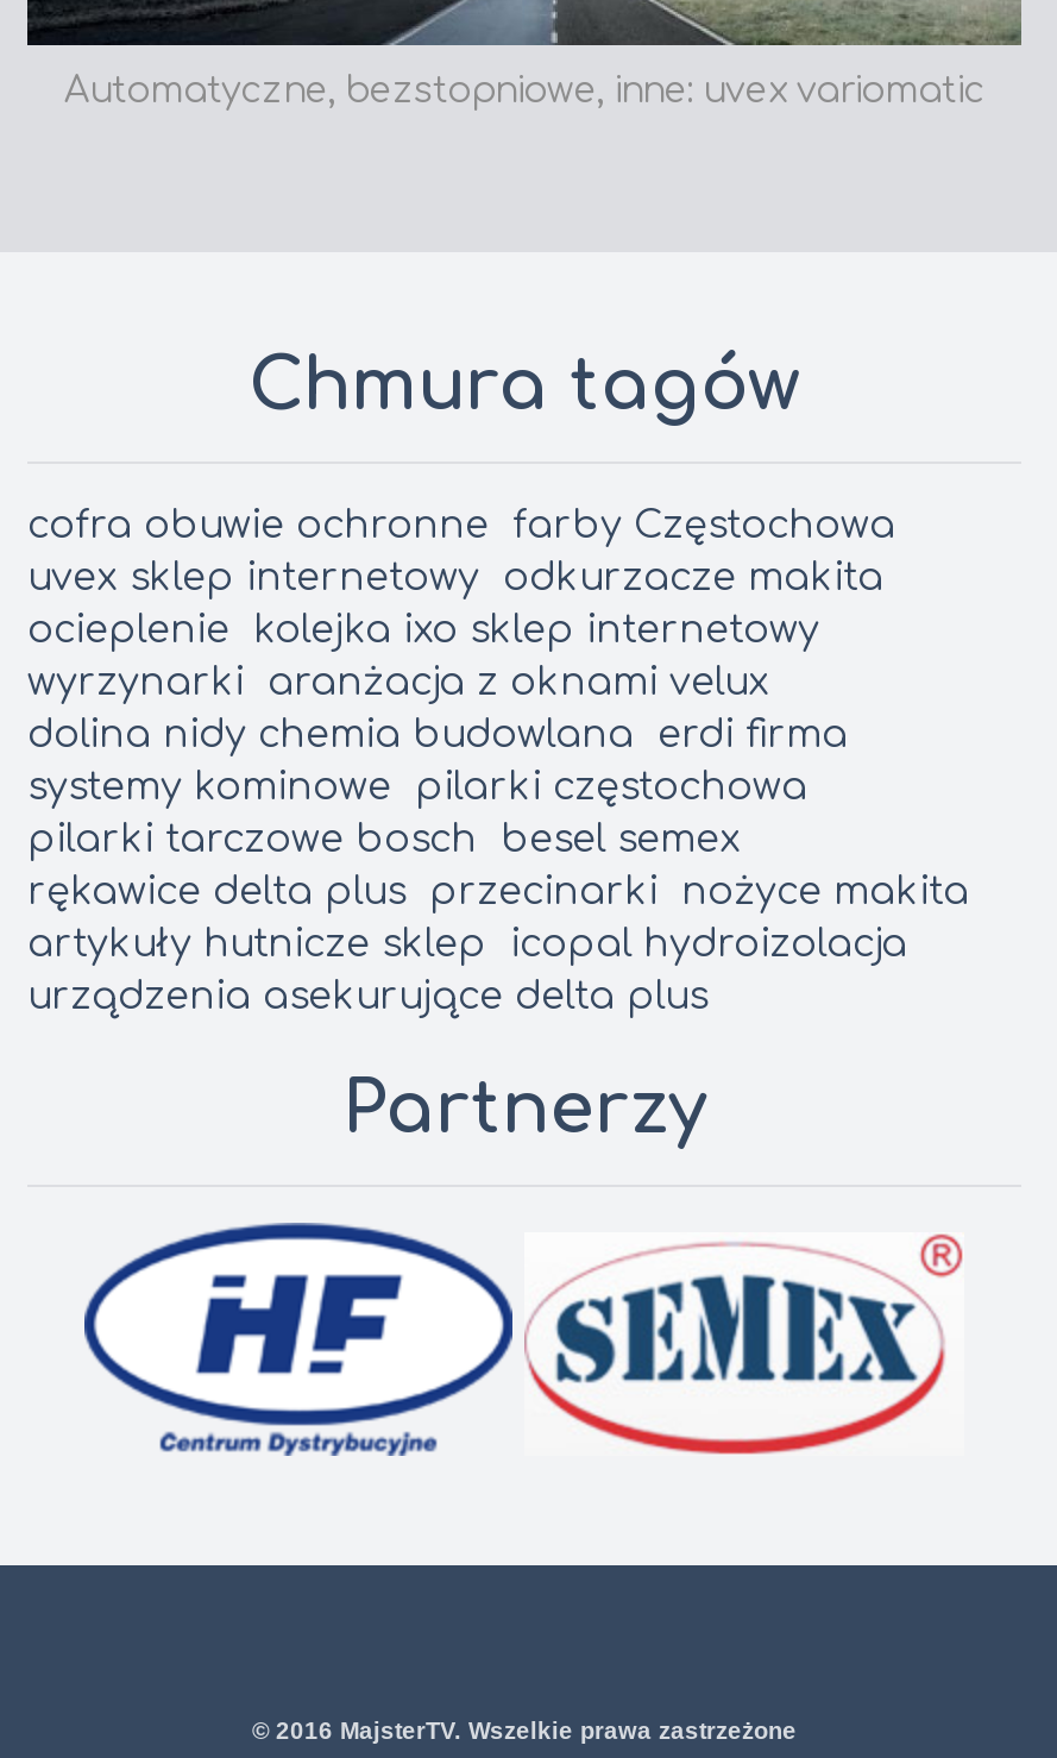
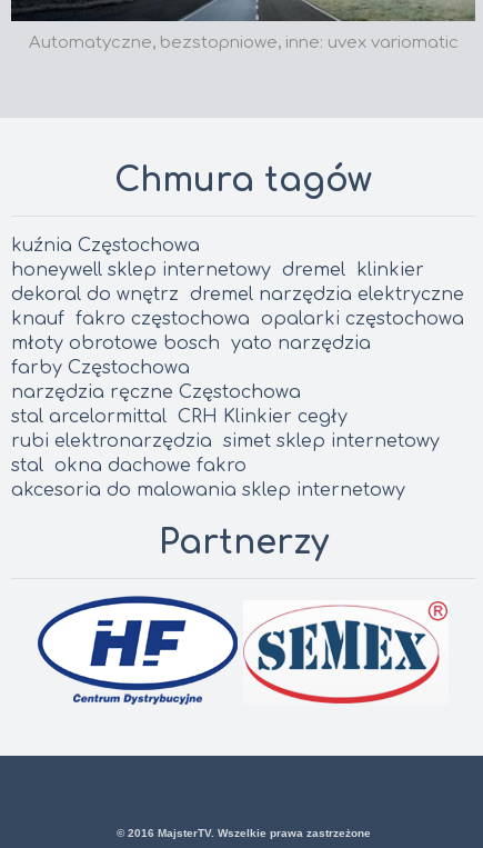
- cofra obuwie ochronne farby Częstochowa
- uvex sklep internetowy odkurzacze makita
- ocieplenie kolejka ixo sklep internetowy
- wyrzynarki aranżacja z oknami velux
- dolina nidy chemia budowlana erdi firma
- systemy kominowe pilarki częstochowa
- pilarki tarczowe bosch besel semex
- rękawice delta plus przecinarki nożyce makita
- artykuły hutnicze sklep icopal hydroizolacja
- urządzenia asekurujące delta plus
+ kuźnia Częstochowa
+ honeywell sklep internetowy dremel klinkier
+ dekoral do wnętrz dremel narzędzia elektryczne
+ knauf fakro częstochowa opalarki częstochowa
+ młoty obrotowe bosch yato narzędzia
+ farby Częstochowa
+ narzędzia ręczne Częstochowa
+ stal arcelormittal CRH Klinkier cegły
+ rubi elektronarzędzia simet sklep internetowy
+ stal okna dachowe fakro
+ akcesoria do malowania sklep internetowy
